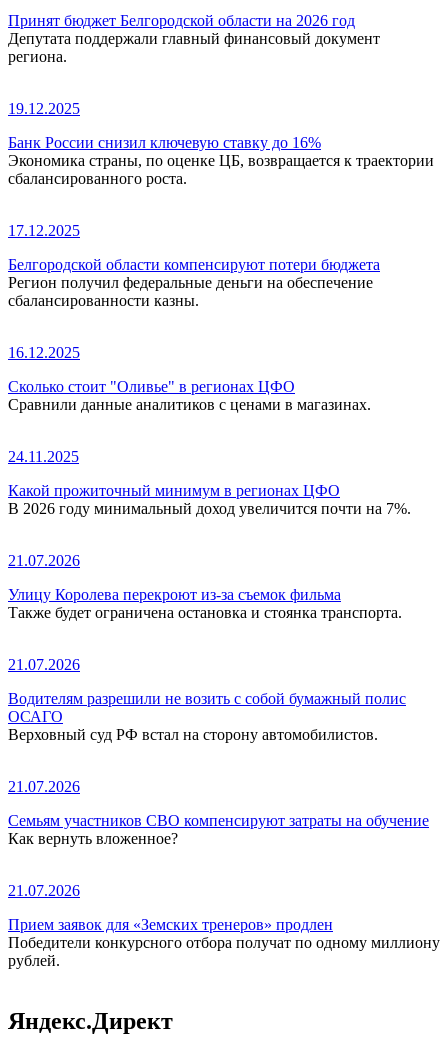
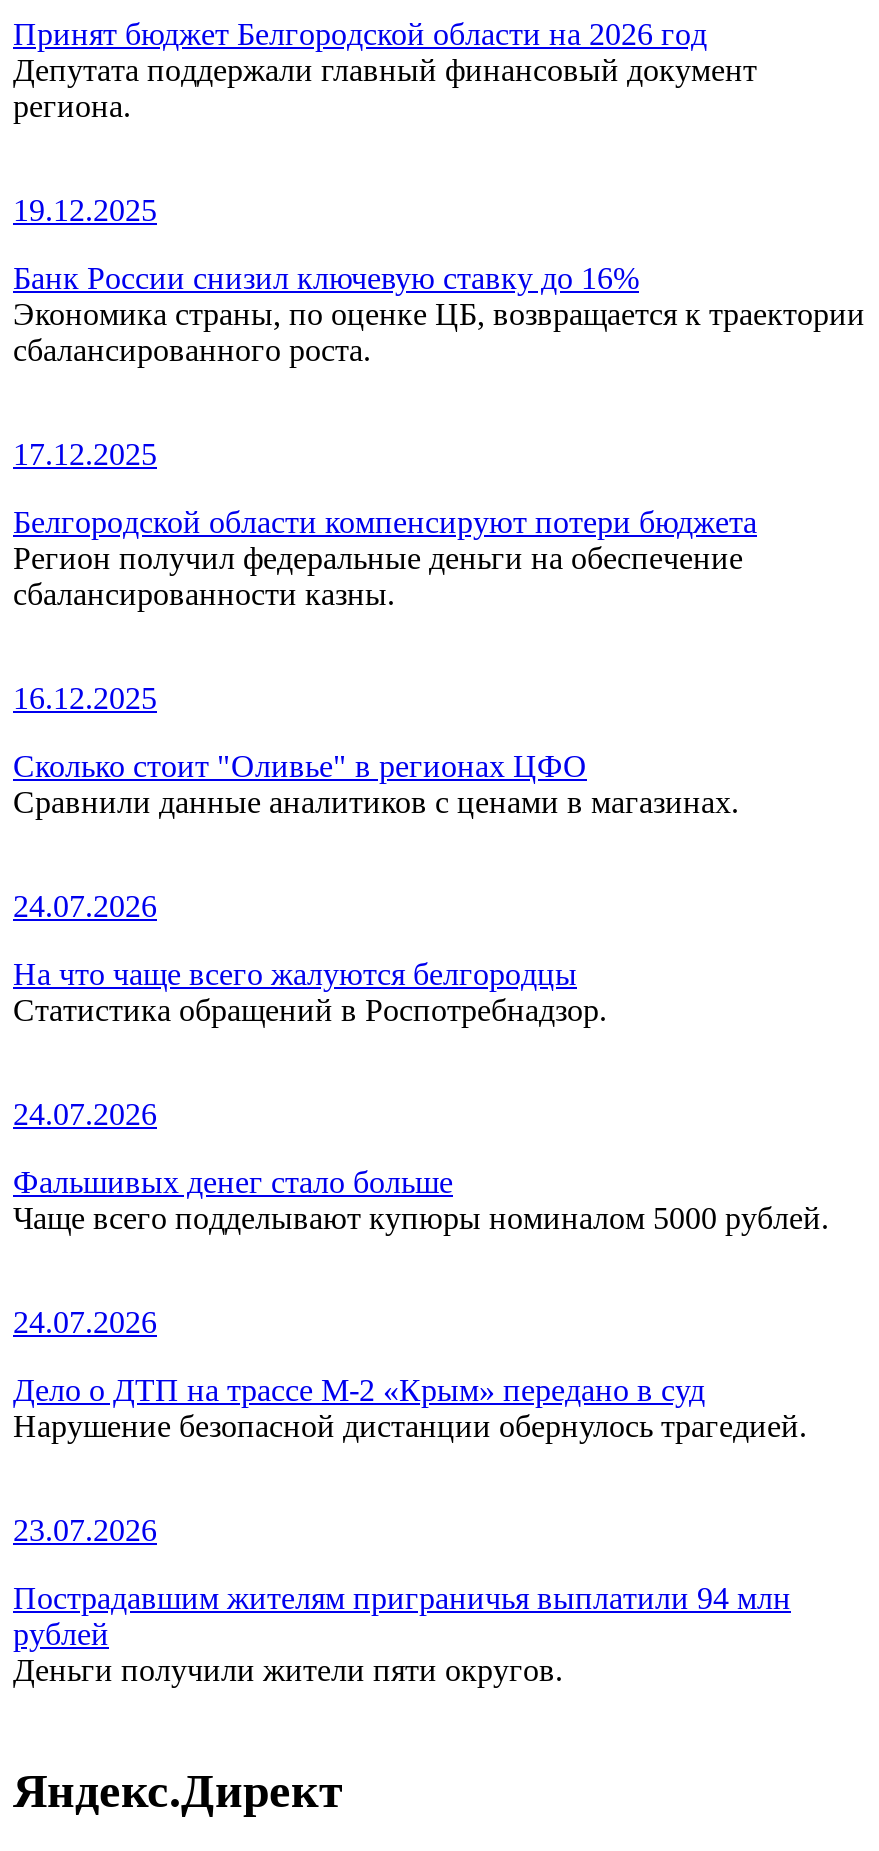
- 24.11.2025
- Какой прожиточный минимум в регионах ЦФО
- В 2026 году минимальный доход увеличится почти на 7%.
- 21.07.2026
- Улицу Королева перекроют из-за съемок фильма
- Также будет ограничена остановка и стоянка транспорта.
- 21.07.2026
- Водителям разрешили не возить с собой бумажный полис
- ОСАГО
- Верховный суд РФ встал на сторону автомобилистов.
- 21.07.2026
- Семьям участников СВО компенсируют затраты на обучение
- Как вернуть вложенное?
- 21.07.2026
- Прием заявок для «Земских тренеров» продлен
- Победители конкурсного отбора получат по одному миллиону
- рублей.
+ 24.07.2026
+ На что чаще всего жалуются белгородцы
+ Статистика обращений в Роспотребнадзор.
+ 24.07.2026
+ Фальшивых денег стало больше
+ Чаще всего подделывают купюры номиналом 5000 рублей.
+ 24.07.2026
+ Дело о ДТП на трассе М-2 «Крым» передано в суд
+ Нарушение безопасной дистанции обернулось трагедией.
+ 23.07.2026
+ Пострадавшим жителям приграничья выплатили 94 млн
+ рублей
+ Деньги получили жители пяти округов.
